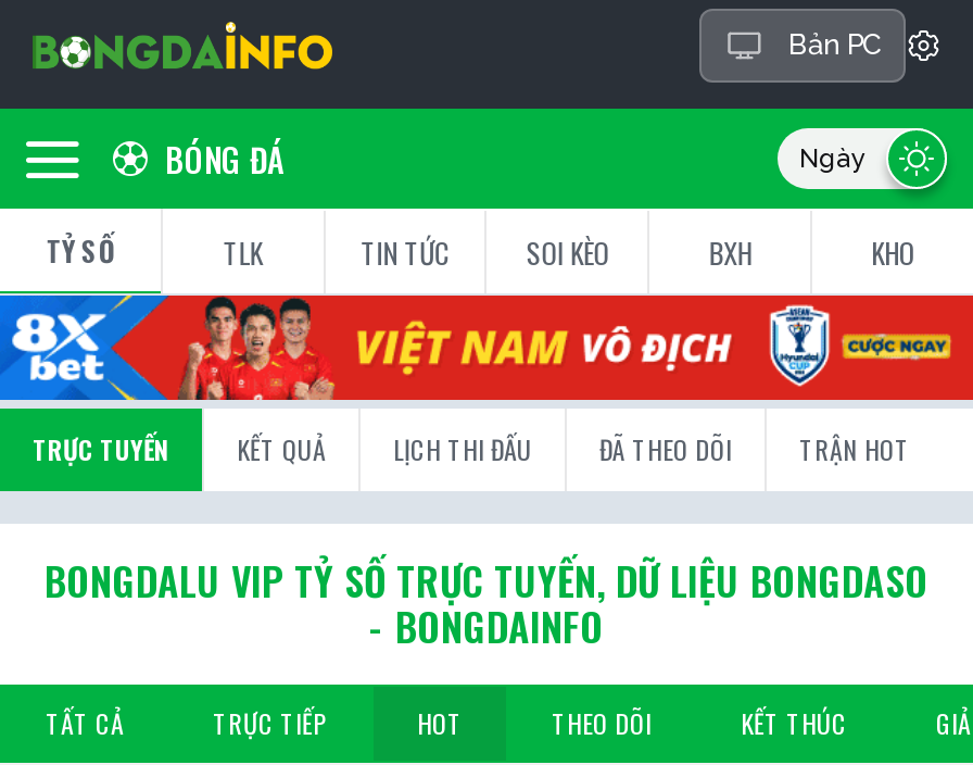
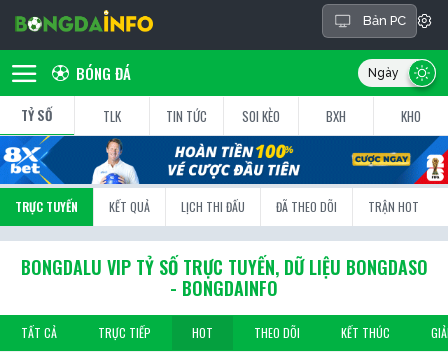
- [image]
+ [image]
